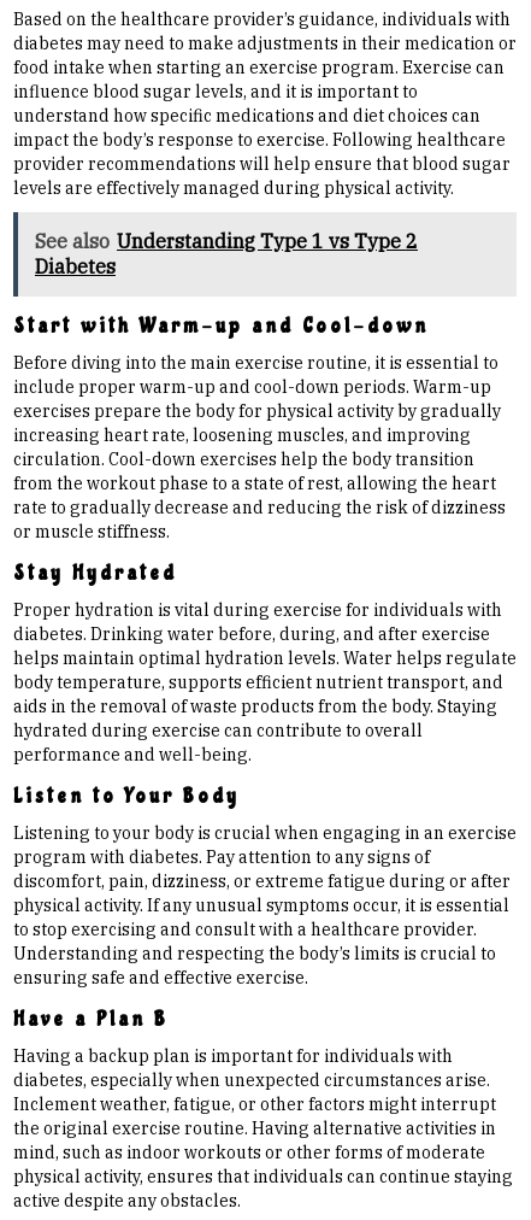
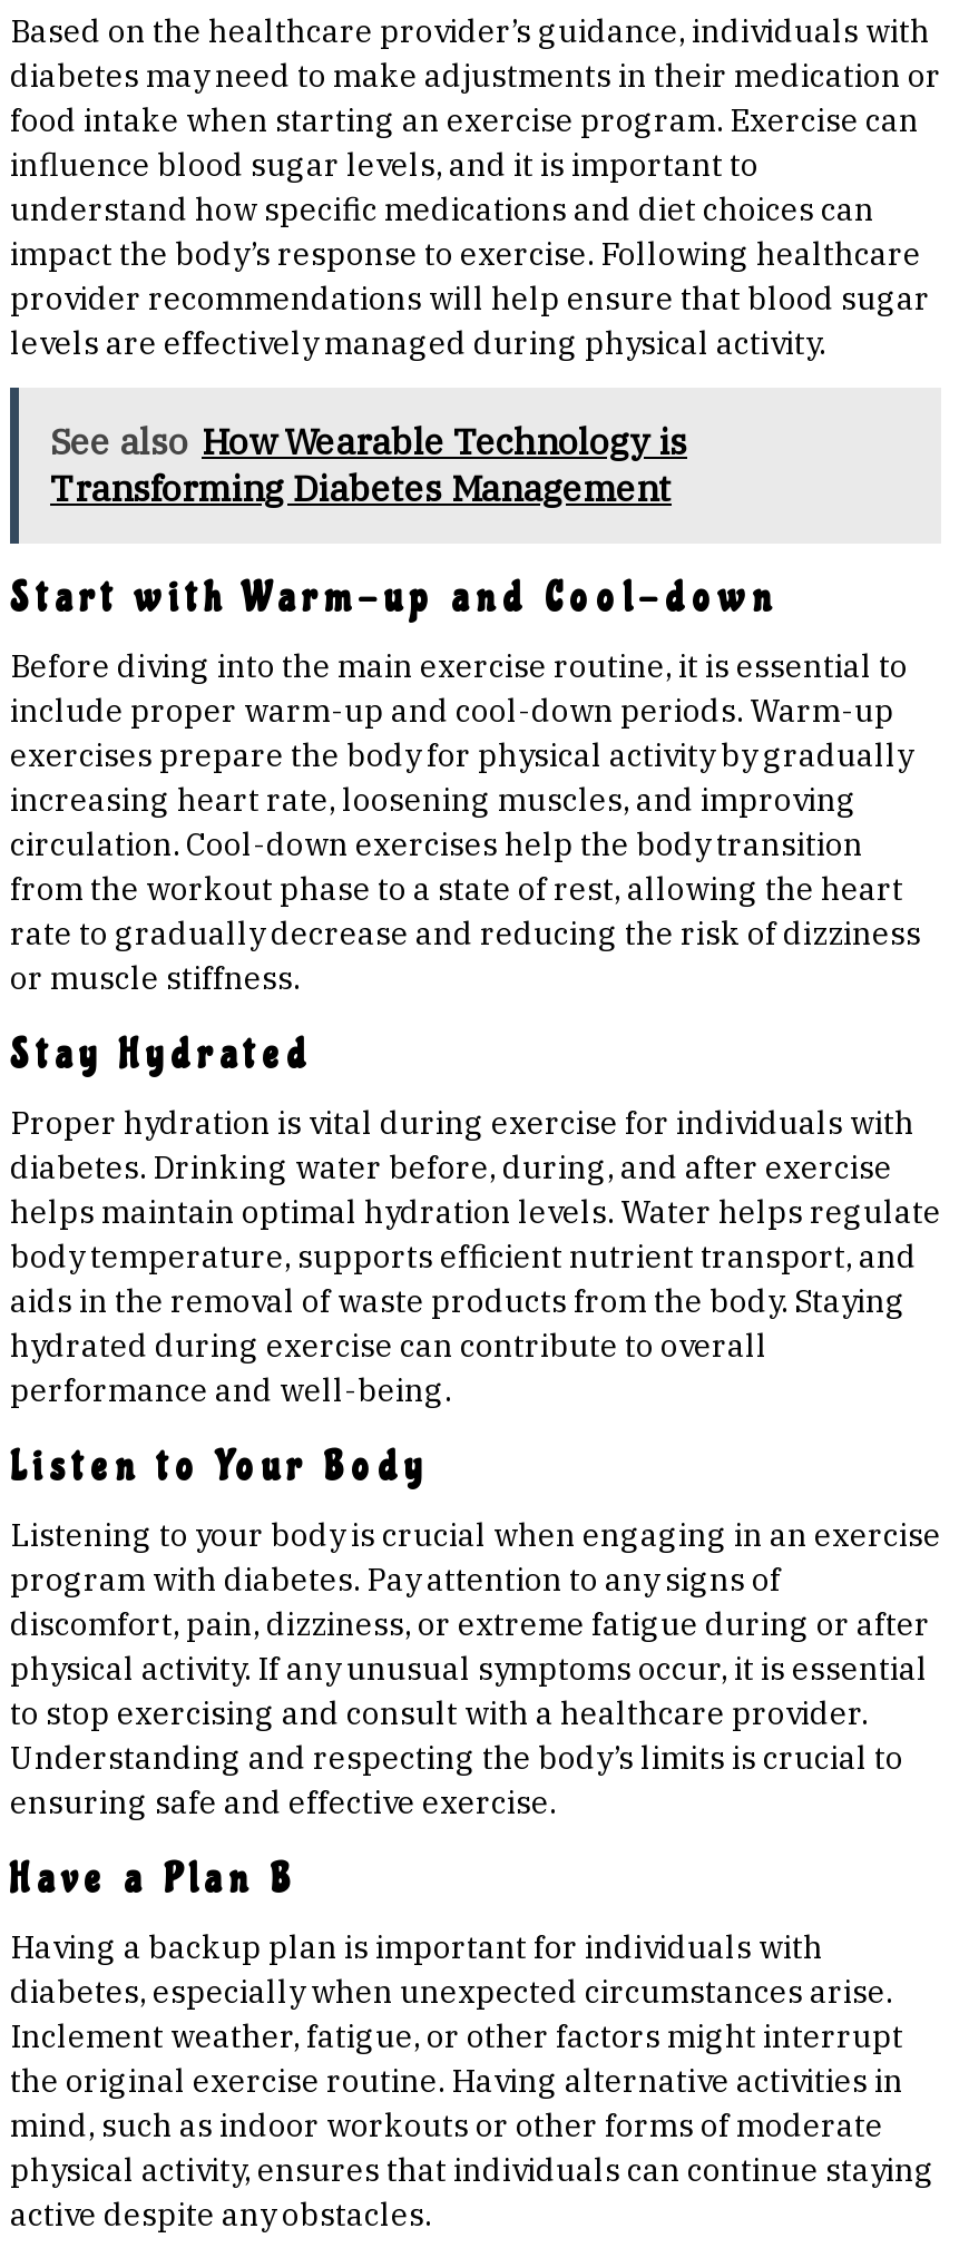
- See also Understanding Type 1 vs Type 2
- Diabetes
+ See also How Wearable Technology is
+ Transforming Diabetes Management
